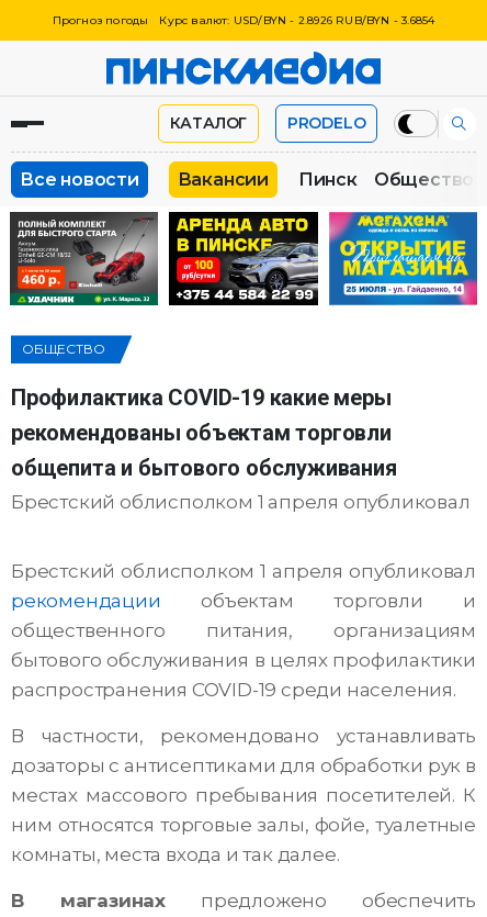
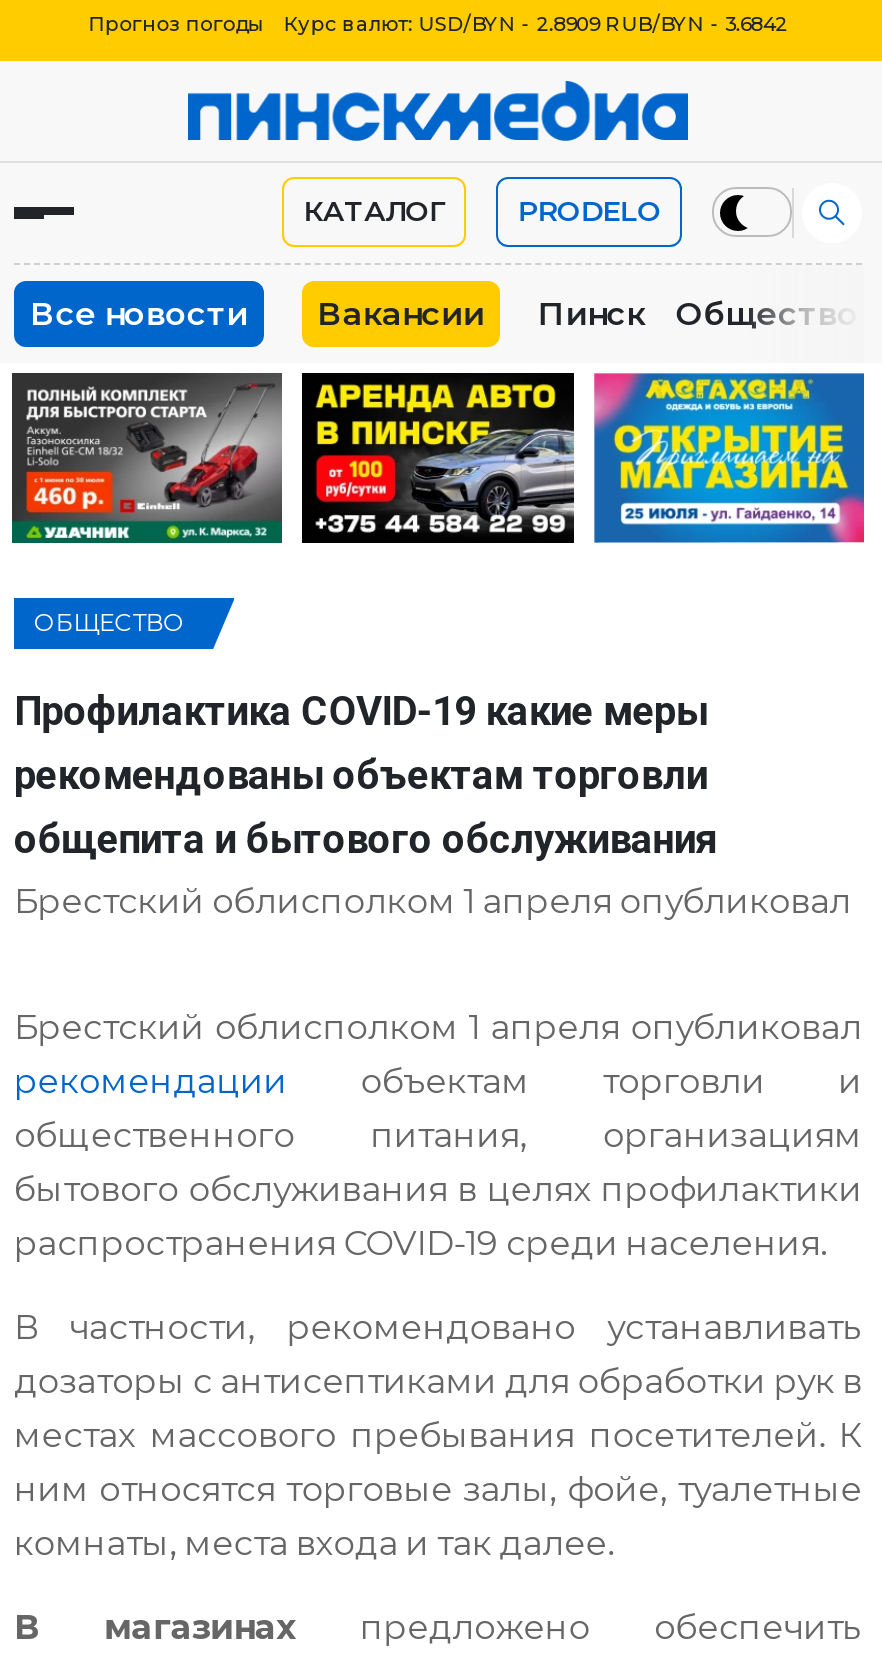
- Курс валют: USD/BYN - 2.8926 RUB/BYN - 3.6854
+ Курс валют: USD/BYN - 2.8909 RUB/BYN - 3.6842
